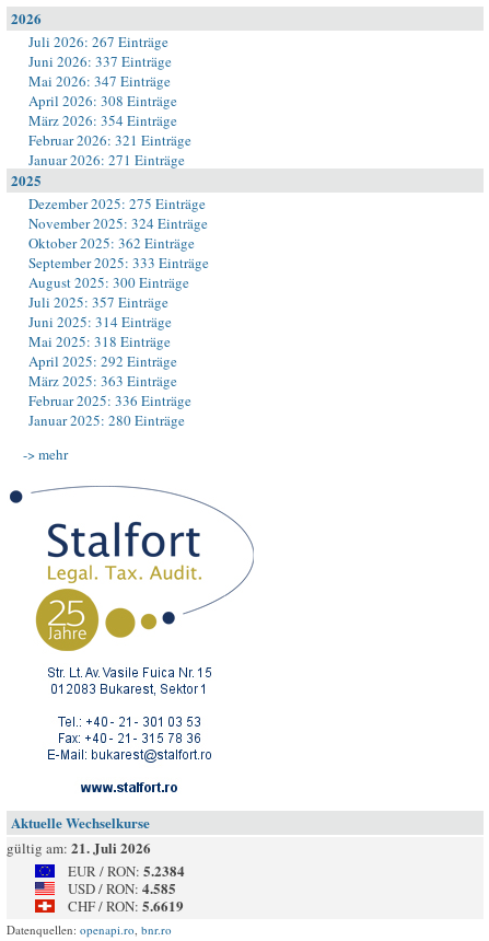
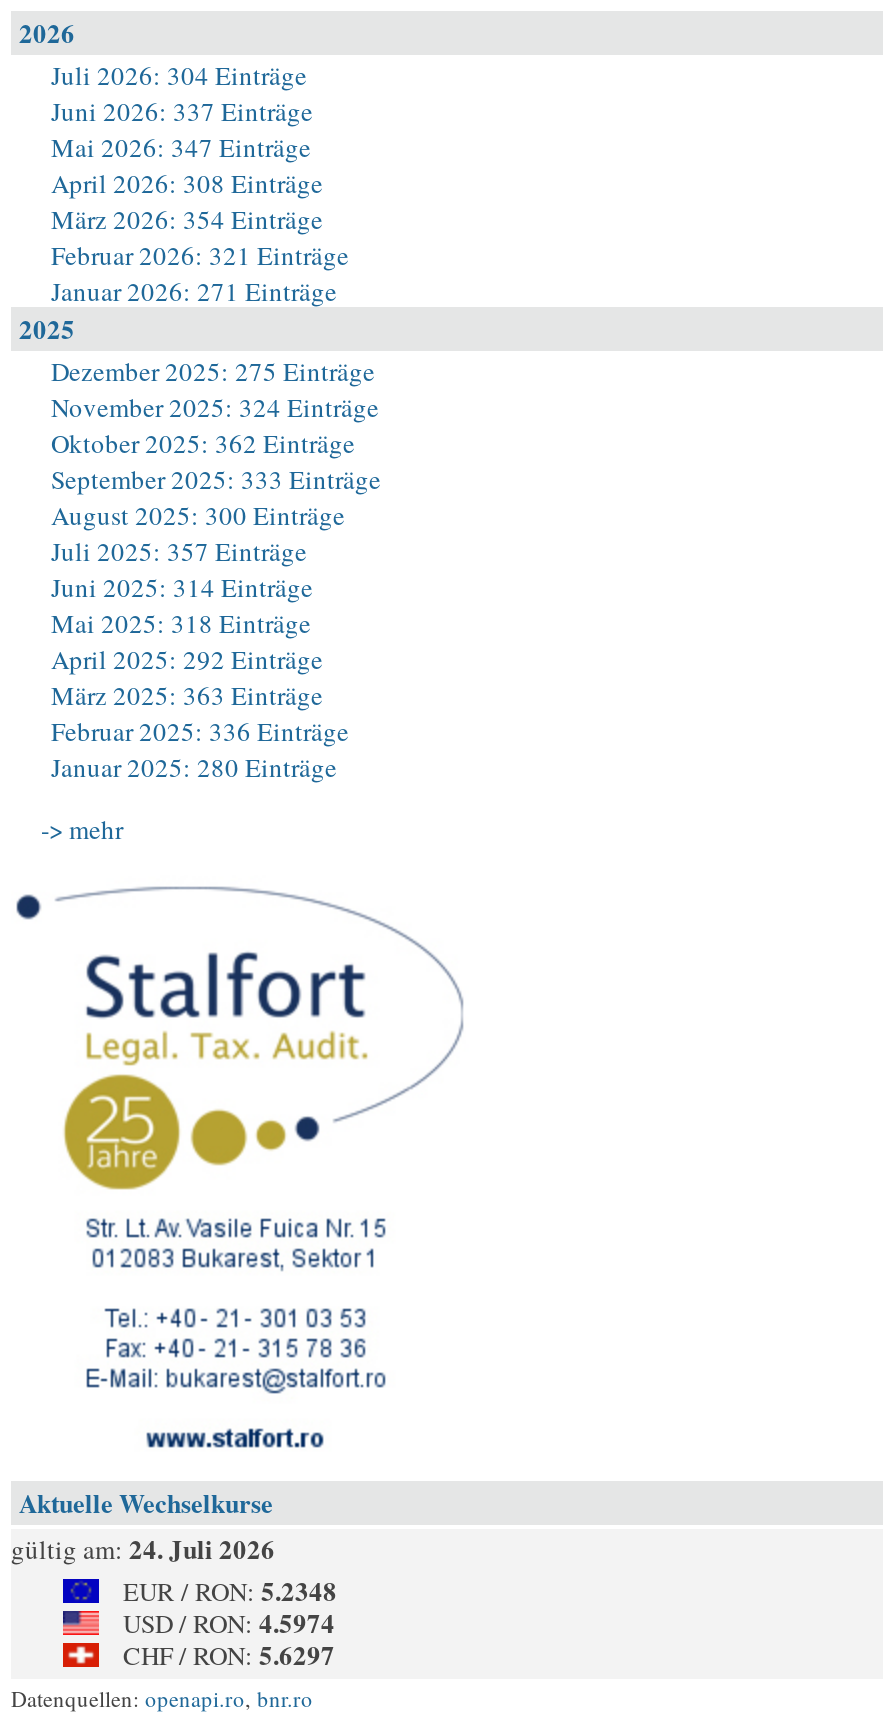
- Juli 2026: 267 Einträge
+ Juli 2026: 304 Einträge

- gültig am: 21. Juli 2026
+ gültig am: 24. Juli 2026

- EUR / RON: 5.2384
+ EUR / RON: 5.2348

- USD / RON: 4.585
+ USD / RON: 4.5974

- CHF / RON: 5.6619
+ CHF / RON: 5.6297
